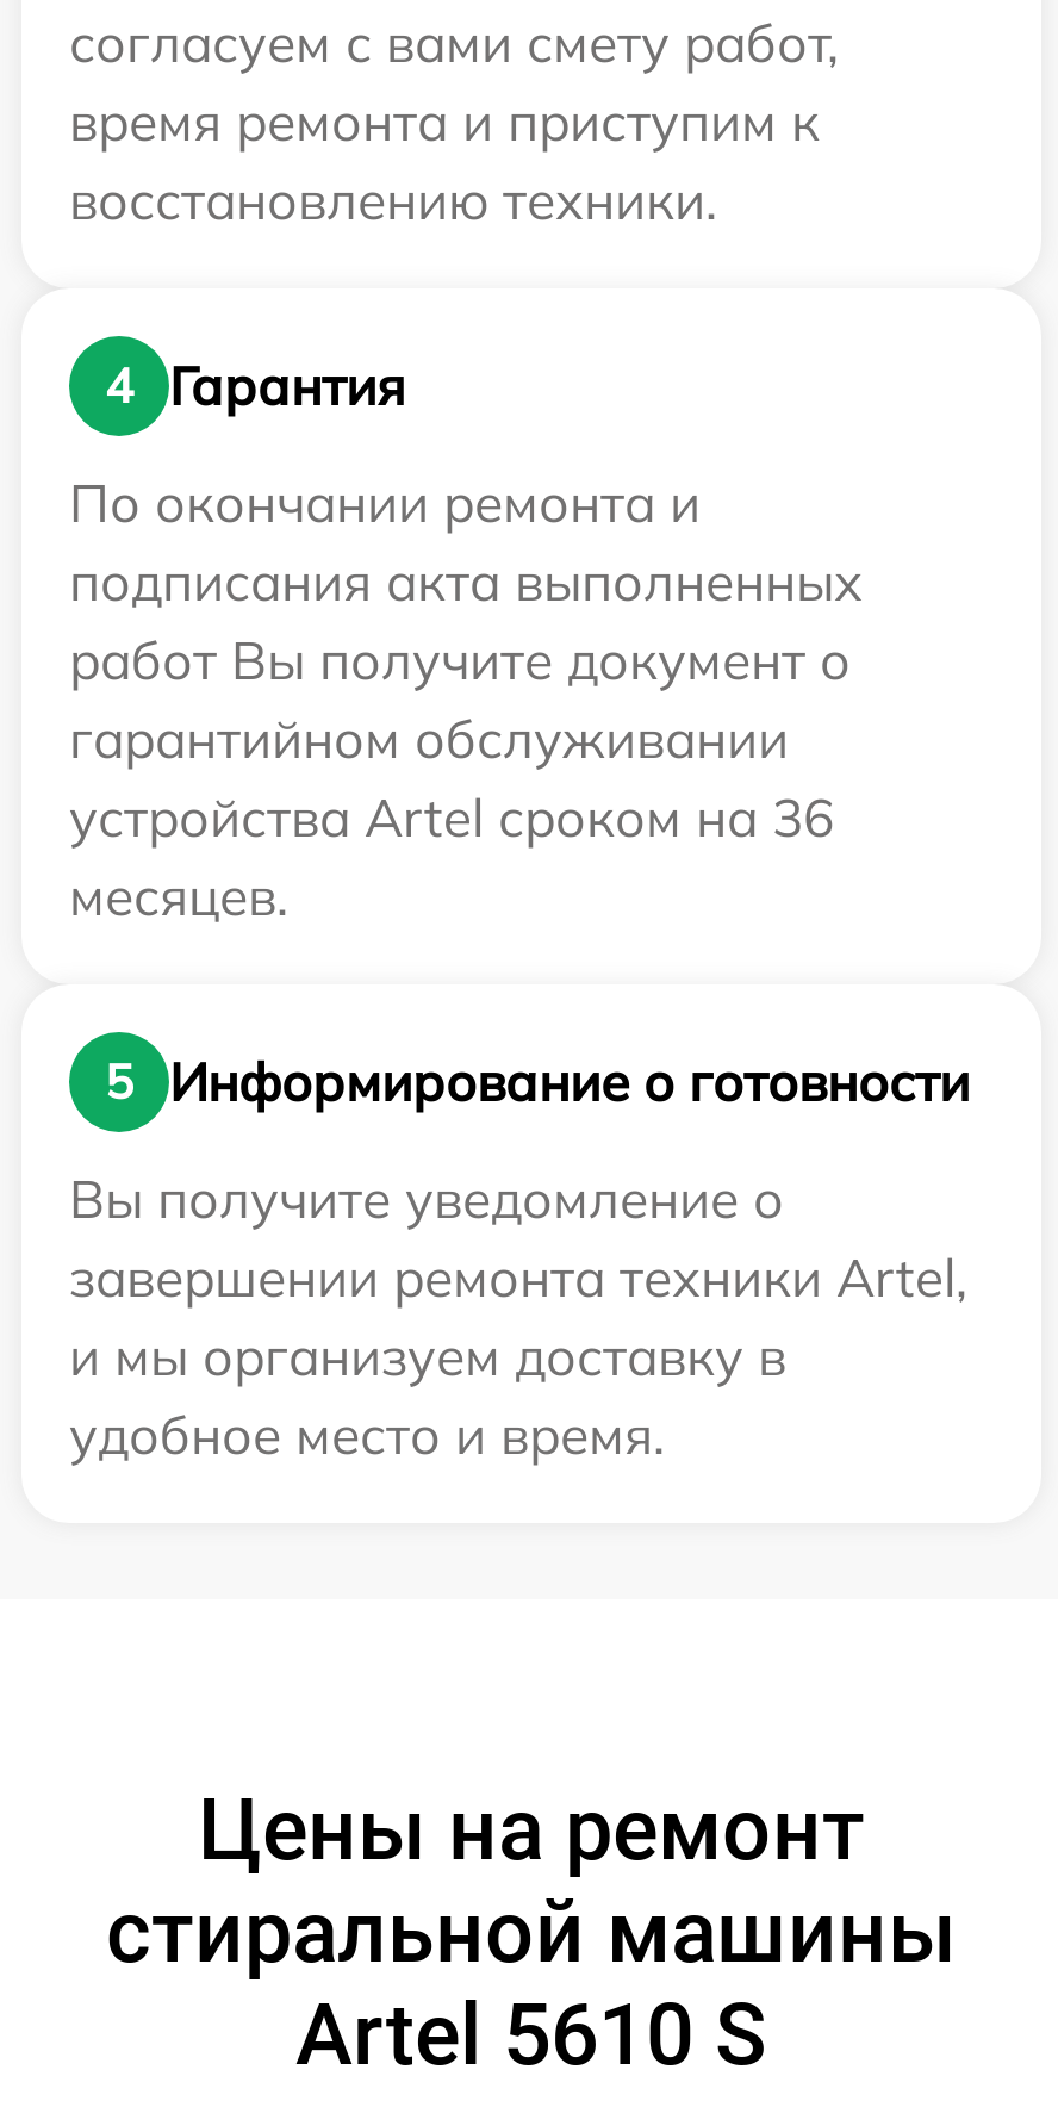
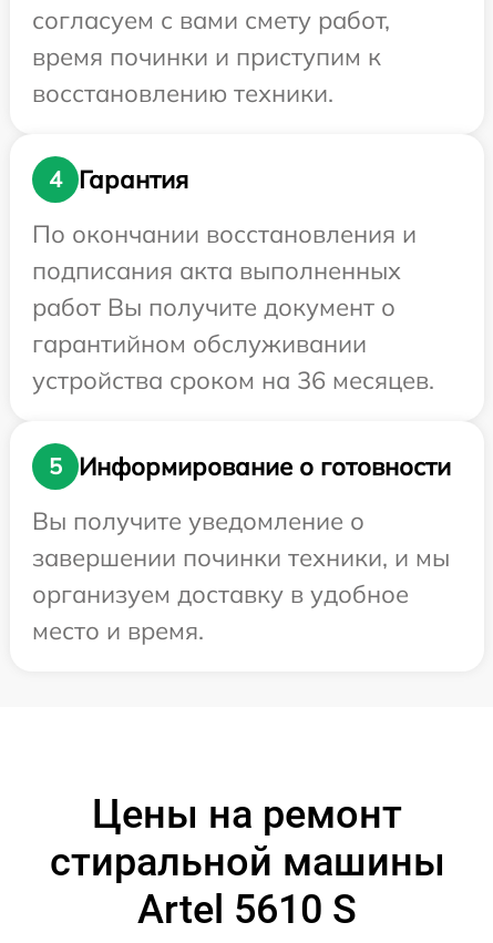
- время ремонта и приступим к
+ время починки и приступим к

- По окончании ремонта и
+ По окончании восстановления и

- устройства Artel сроком на 36
- месяцев.
+ устройства сроком на 36 месяцев.

- завершении ремонта техники Artel,
- и мы организуем доставку в
- удобное место и время.
+ завершении починки техники, и мы
+ организуем доставку в удобное
+ место и время.
